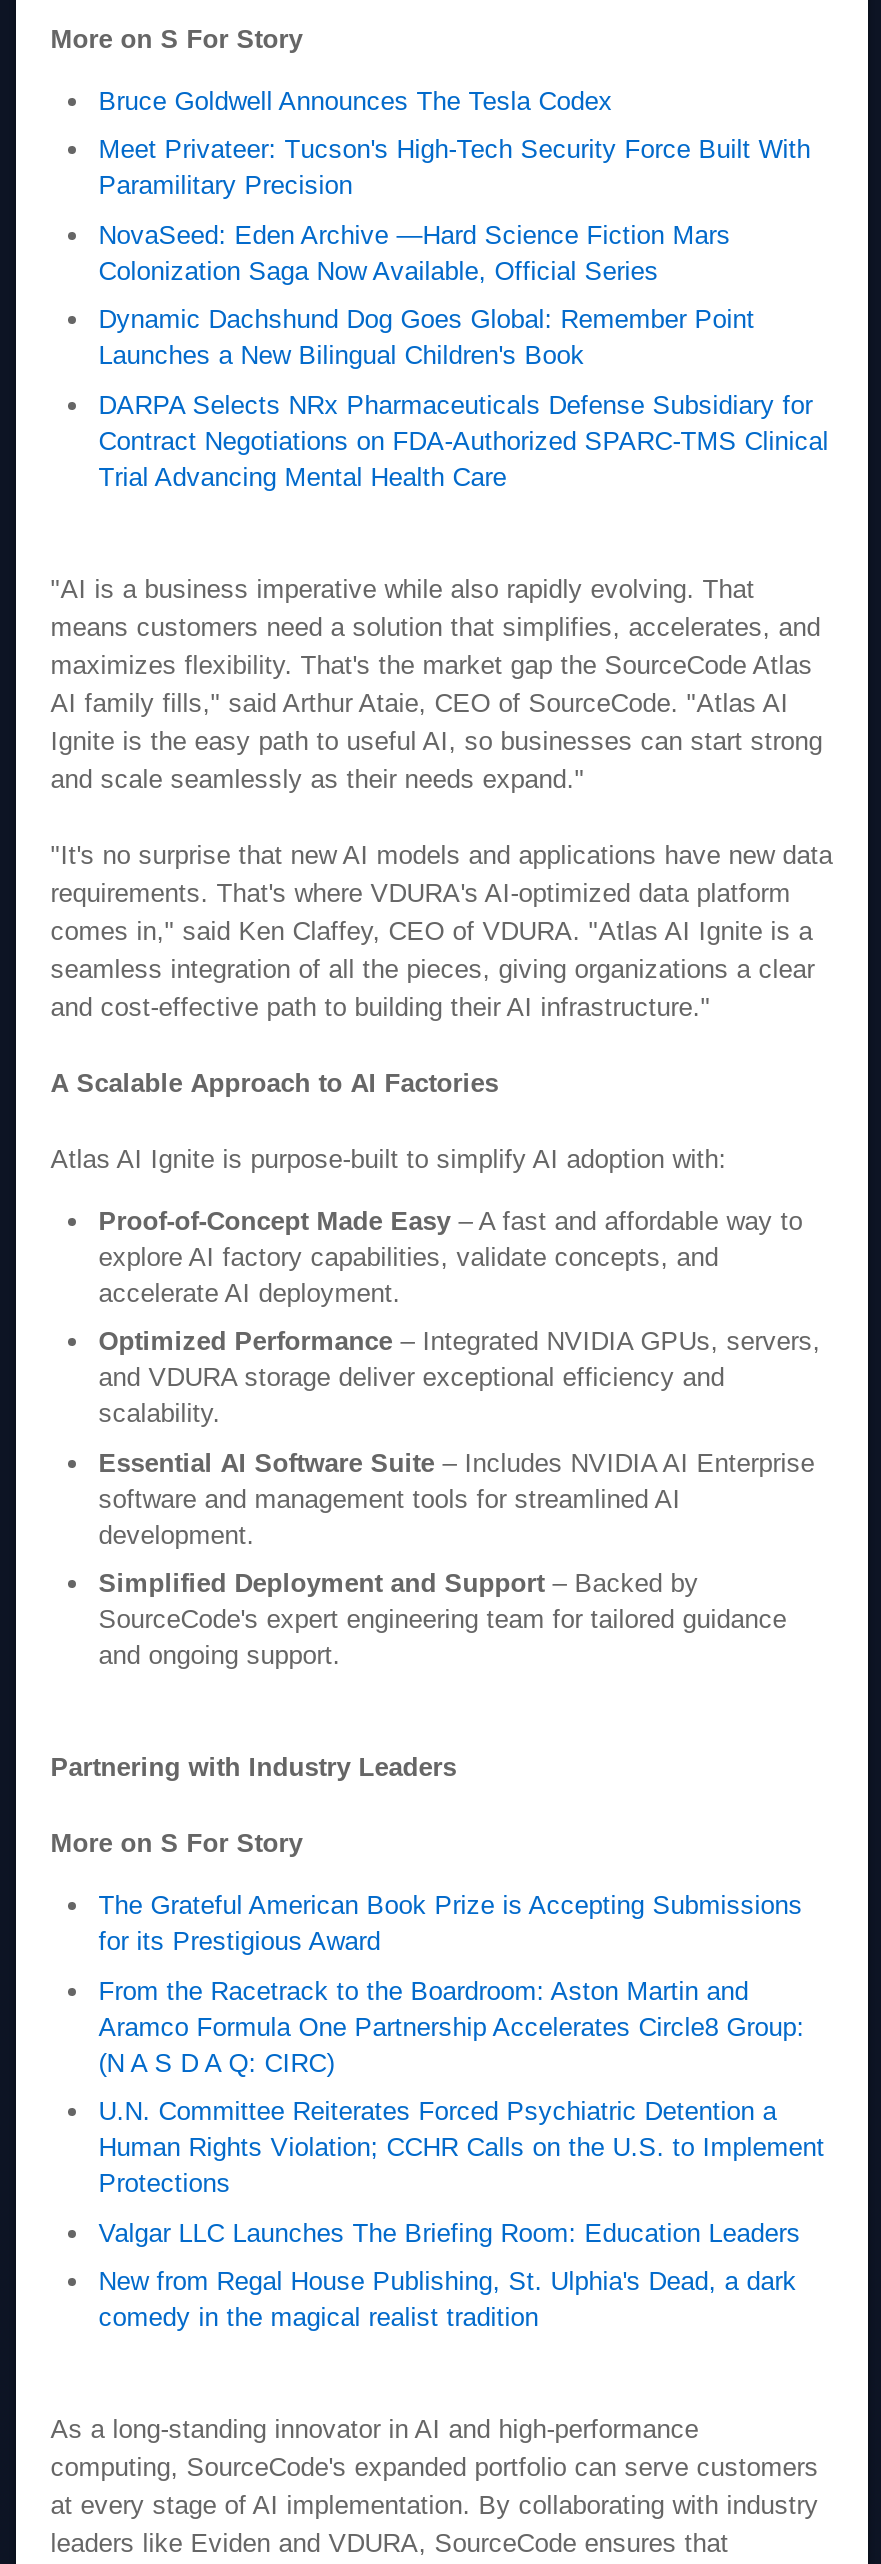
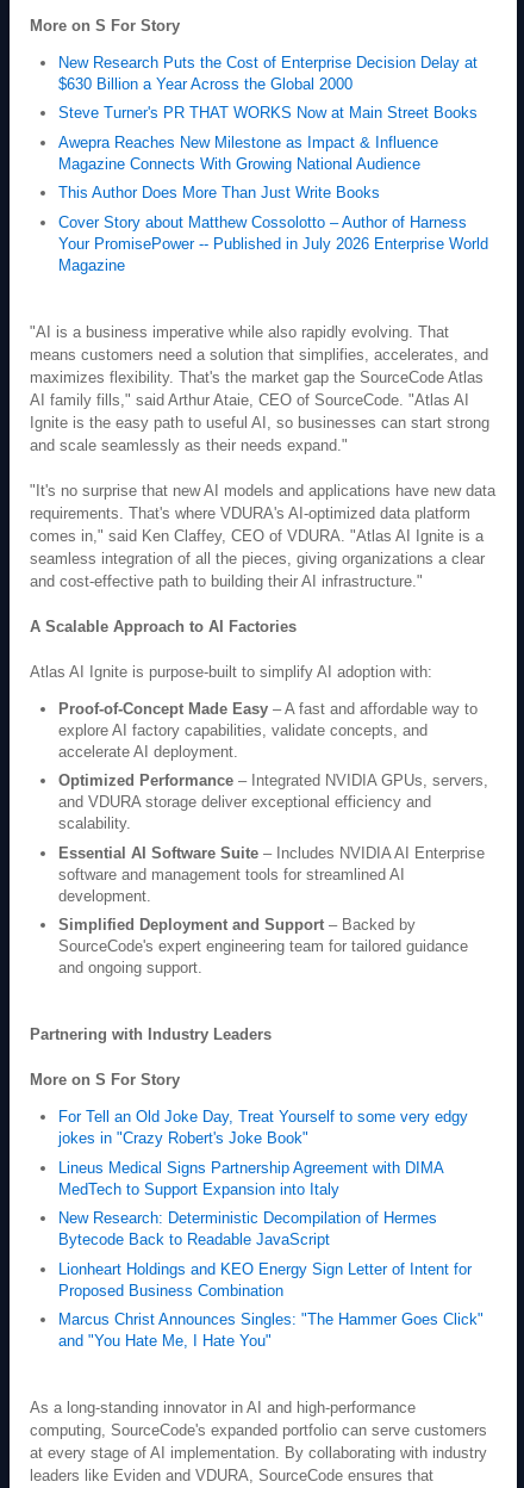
- Bruce Goldwell Announces The Tesla Codex
+ New Research Puts the Cost of Enterprise Decision Delay at
+ $630 Billion a Year Across the Global 2000

- Meet Privateer: Tucson's High-Tech Security Force Built With
- Paramilitary Precision
+ Steve Turner's PR THAT WORKS Now at Main Street Books

- NovaSeed: Eden Archive —Hard Science Fiction Mars
- Colonization Saga Now Available, Official Series
+ Awepra Reaches New Milestone as Impact & Influence
+ Magazine Connects With Growing National Audience

- Dynamic Dachshund Dog Goes Global: Remember Point
- Launches a New Bilingual Children's Book
+ This Author Does More Than Just Write Books

- DARPA Selects NRx Pharmaceuticals Defense Subsidiary for
- Contract Negotiations on FDA-Authorized SPARC-TMS Clinical
- Trial Advancing Mental Health Care
+ Cover Story about Matthew Cossolotto – Author of Harness
+ Your PromisePower -- Published in July 2026 Enterprise World
+ Magazine

- The Grateful American Book Prize is Accepting Submissions
- for its Prestigious Award
+ For Tell an Old Joke Day, Treat Yourself to some very edgy
+ jokes in "Crazy Robert's Joke Book"

- From the Racetrack to the Boardroom: Aston Martin and
- Aramco Formula One Partnership Accelerates Circle8 Group:
- (N A S D A Q: CIRC)
+ Lineus Medical Signs Partnership Agreement with DIMA
+ MedTech to Support Expansion into Italy

- U.N. Committee Reiterates Forced Psychiatric Detention a
- Human Rights Violation; CCHR Calls on the U.S. to Implement
- Protections
+ New Research: Deterministic Decompilation of Hermes
+ Bytecode Back to Readable JavaScript

- Valgar LLC Launches The Briefing Room: Education Leaders
+ Lionheart Holdings and KEO Energy Sign Letter of Intent for
+ Proposed Business Combination

- New from Regal House Publishing, St. Ulphia's Dead, a dark
- comedy in the magical realist tradition
+ Marcus Christ Announces Singles: "The Hammer Goes Click"
+ and "You Hate Me, I Hate You"
